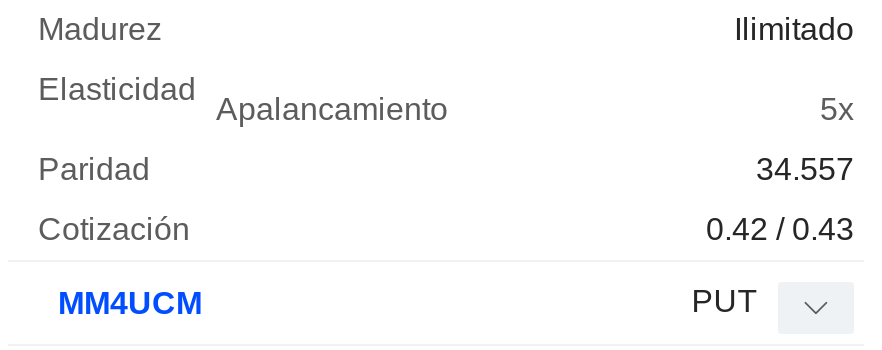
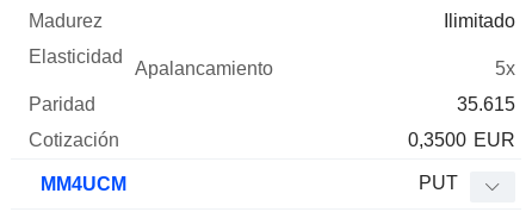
- 34.557
+ 35.615

- 0.42 / 0.43
+ 0,3500 EUR
